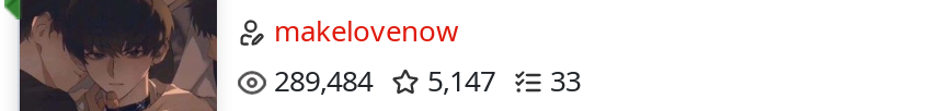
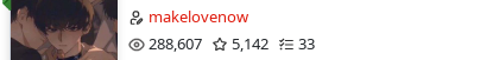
- 289,484
+ 288,607

- 5,147
+ 5,142
